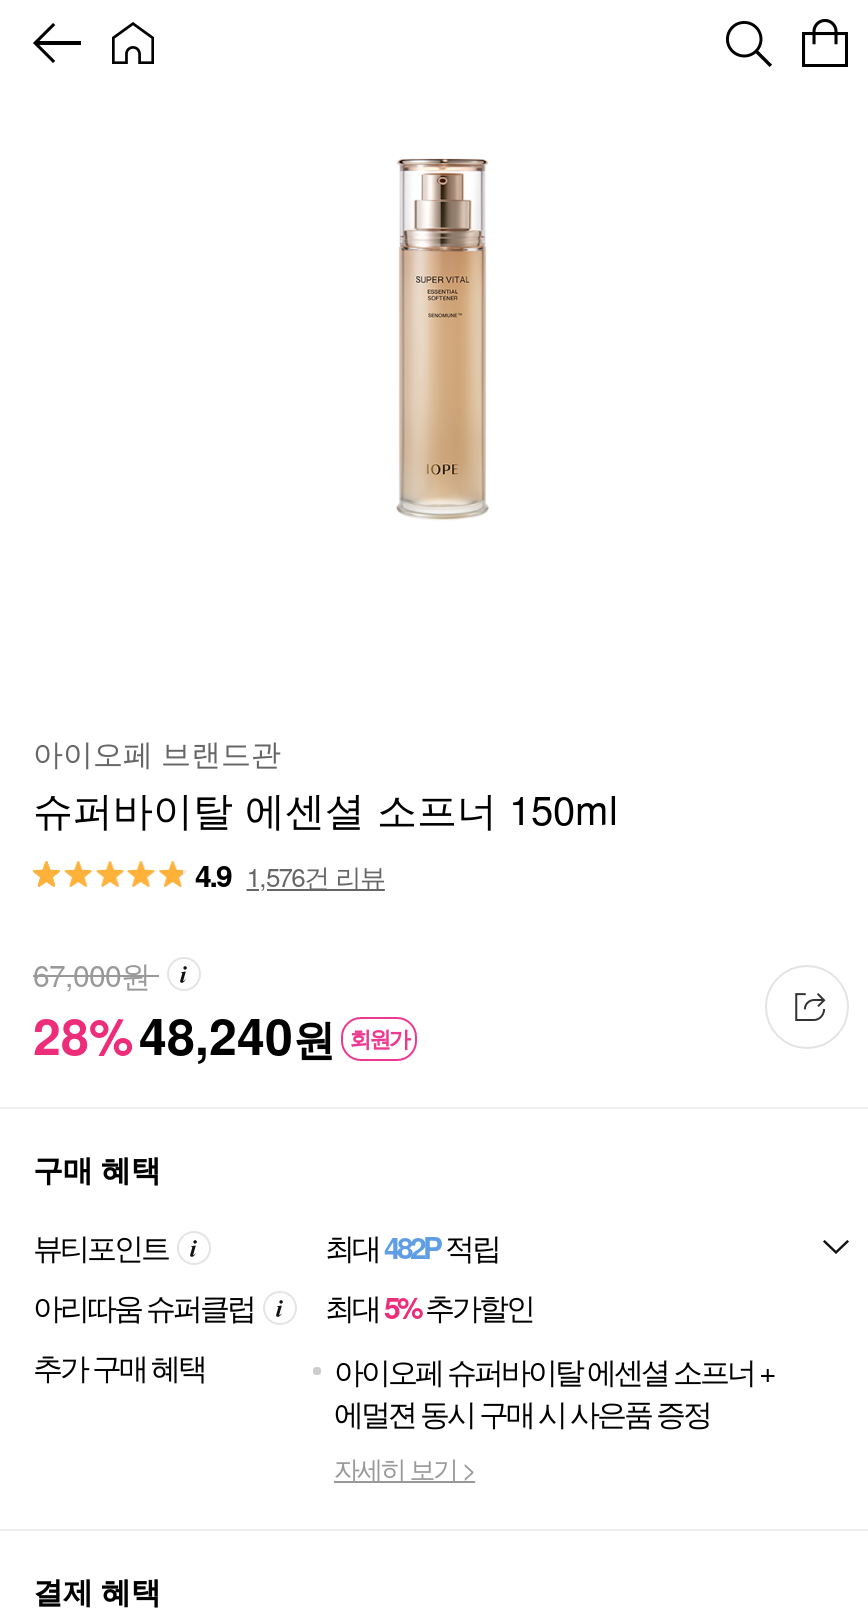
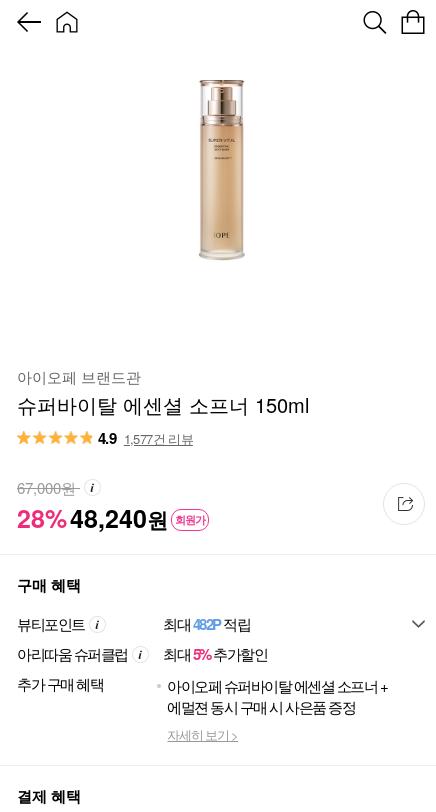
- 4.9 1,576건 리뷰
+ 4.9 1,577건 리뷰
